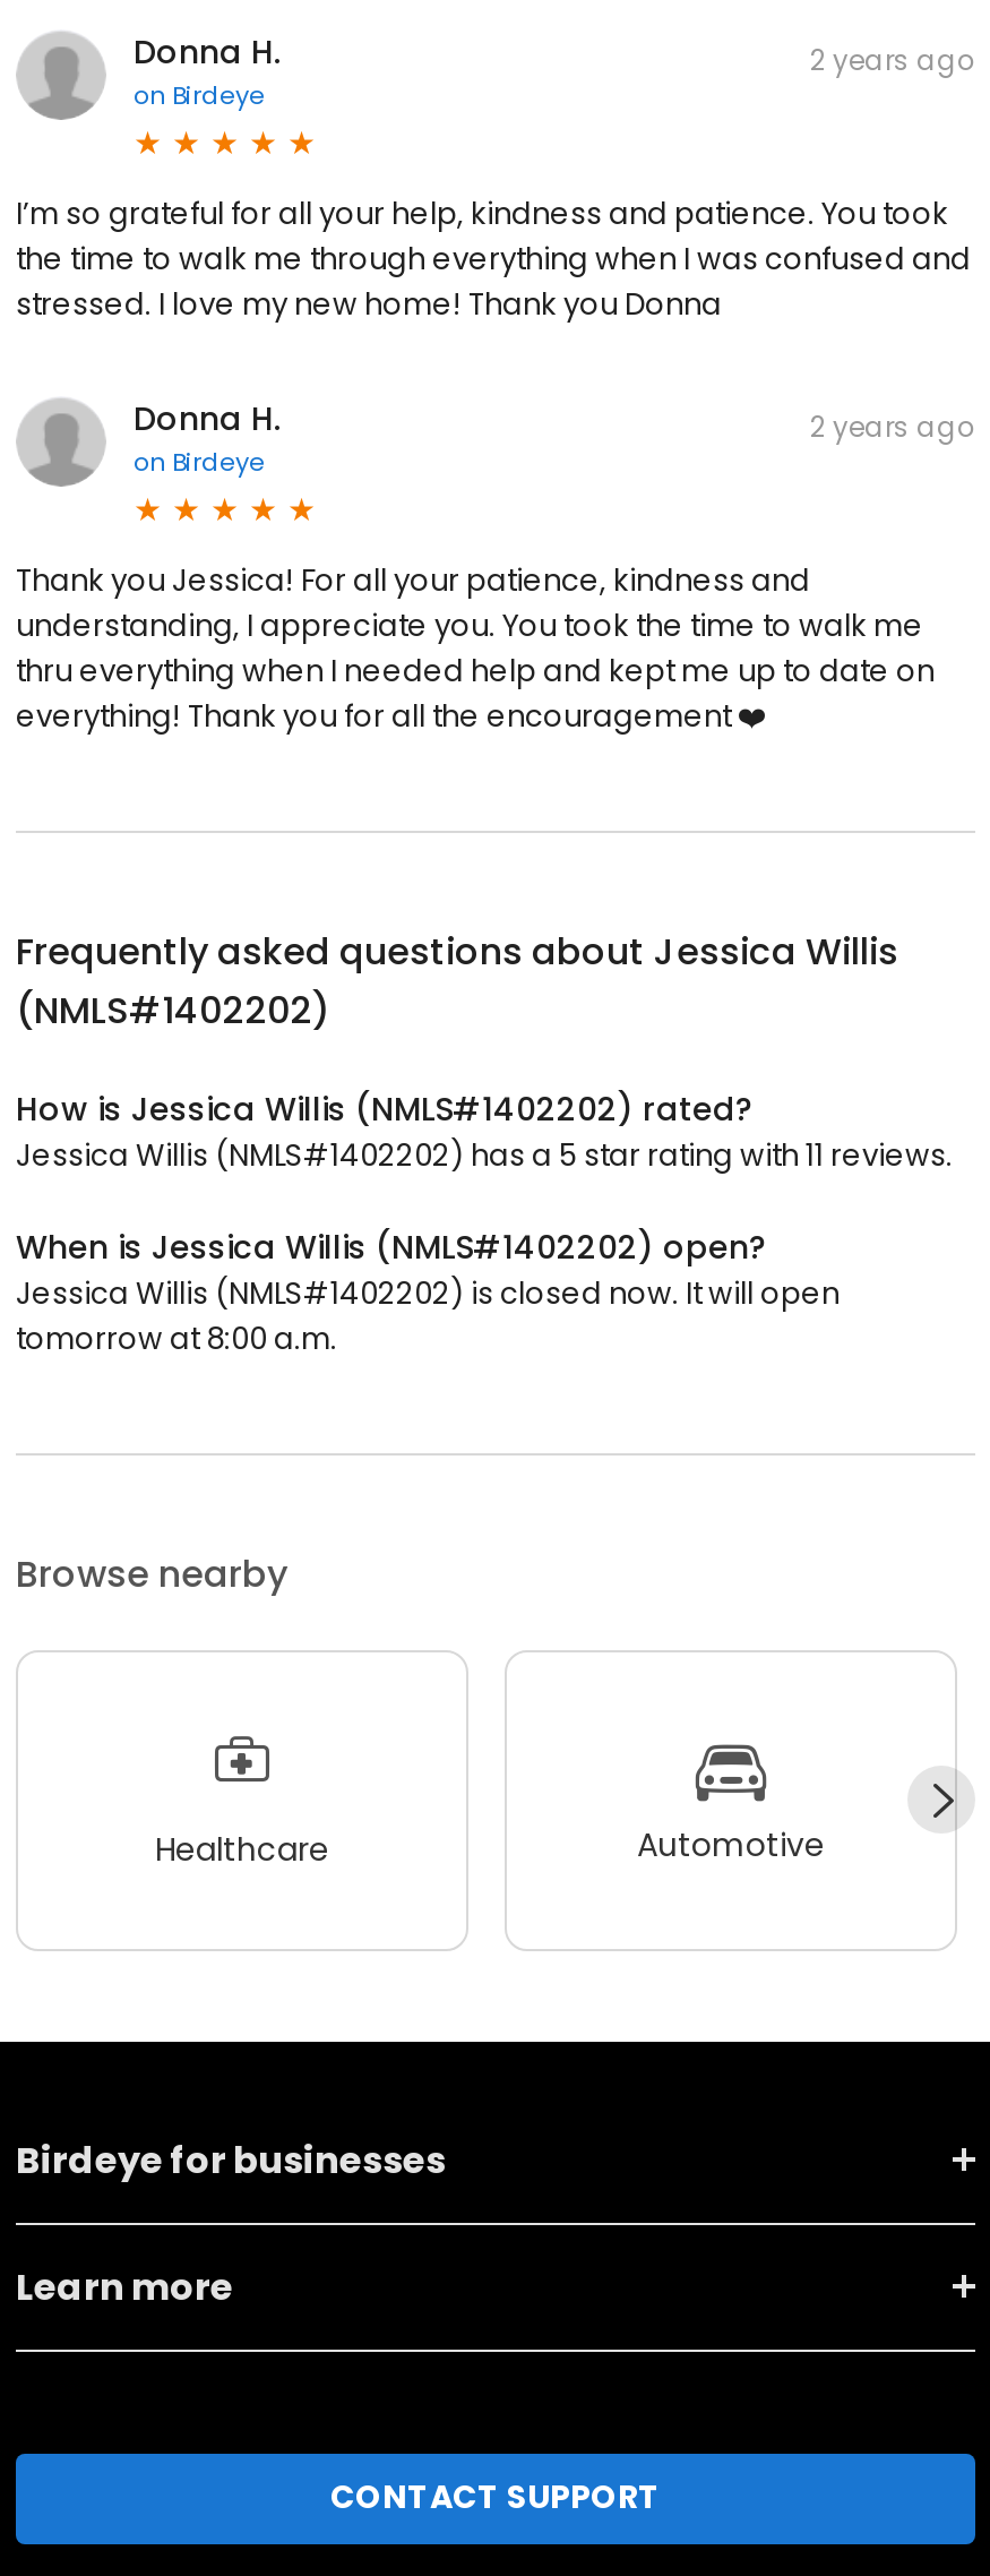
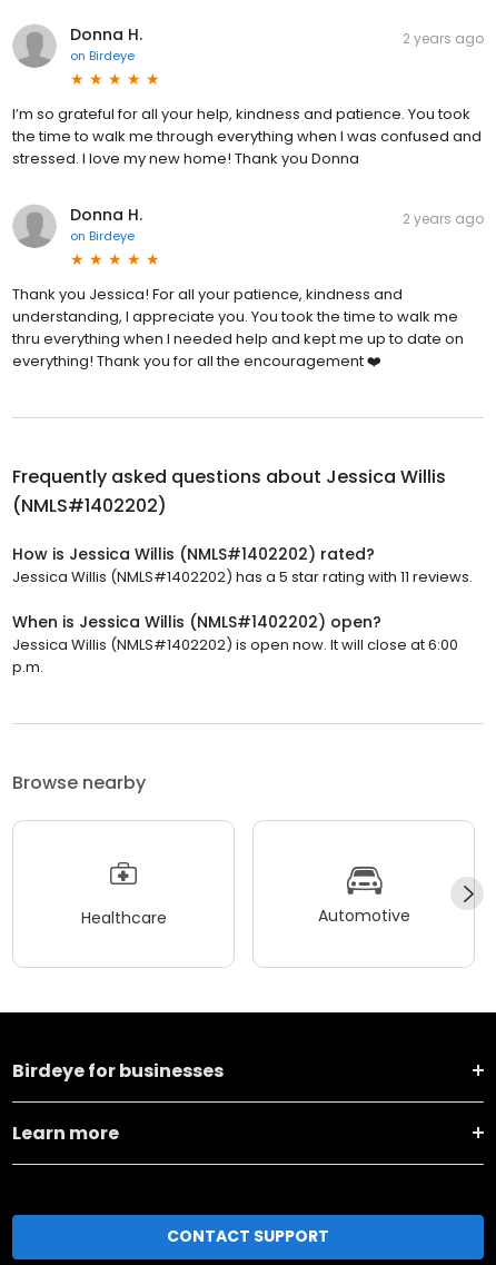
- Jessica Willis (NMLS#1402202) is closed now. It will open
- tomorrow at 8:00 a.m.
+ Jessica Willis (NMLS#1402202) is open now. It will close at 6:00
+ p.m.
